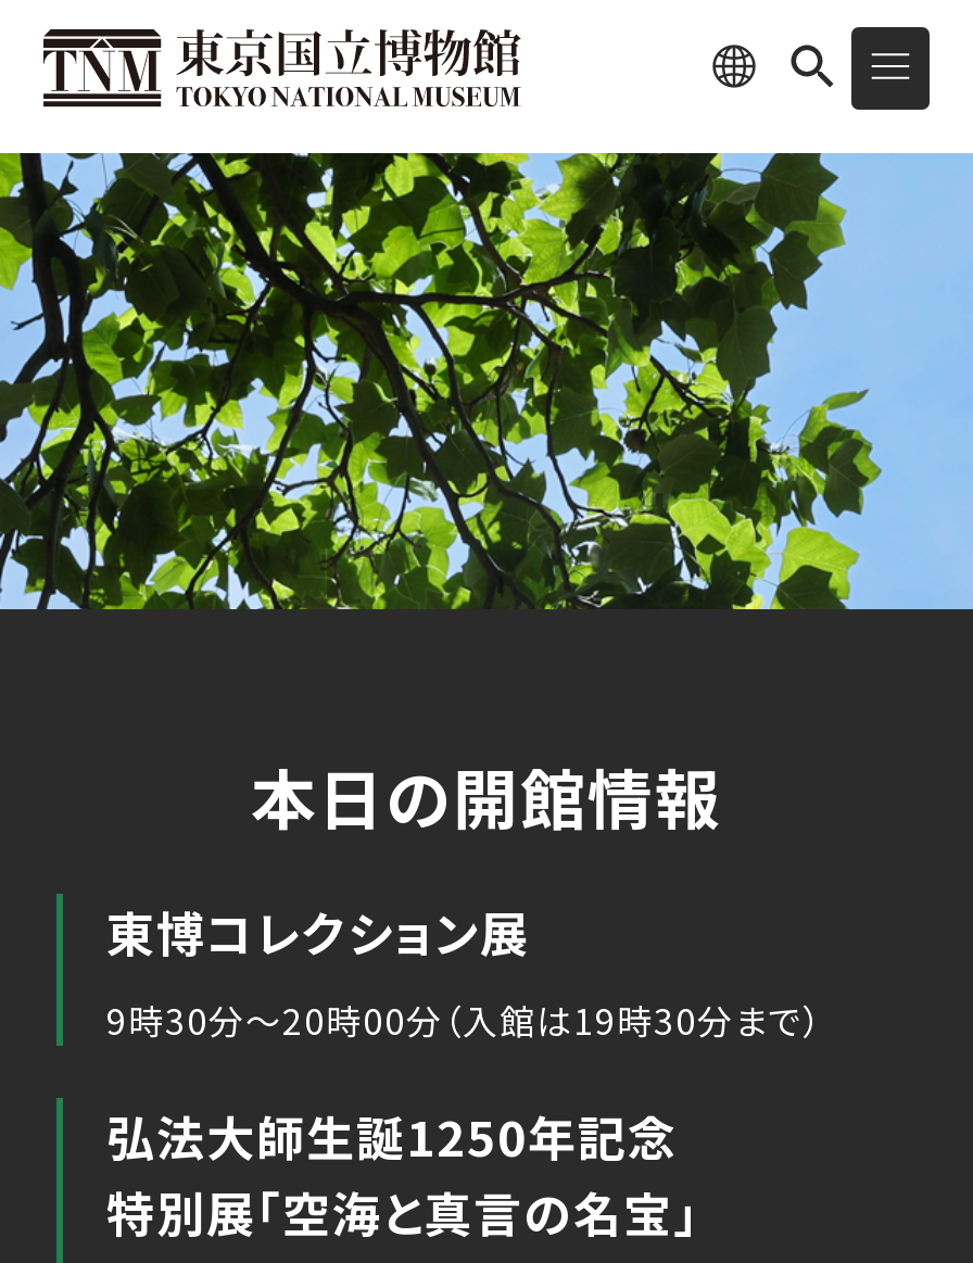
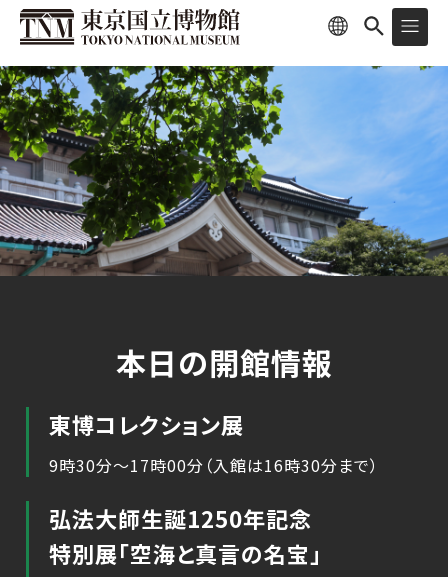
- [image]
+ [image]

- 9時30分～20時00分（入館は19時30分まで）
+ 9時30分～17時00分（入館は16時30分まで）
